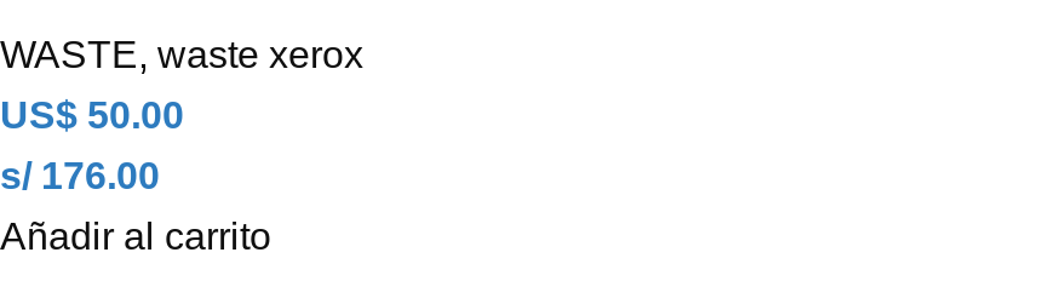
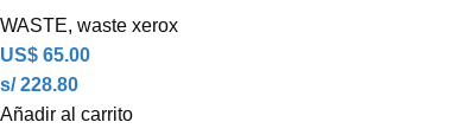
- US$50.00
+ US$65.00

- s/ 176.00
+ s/ 228.80
